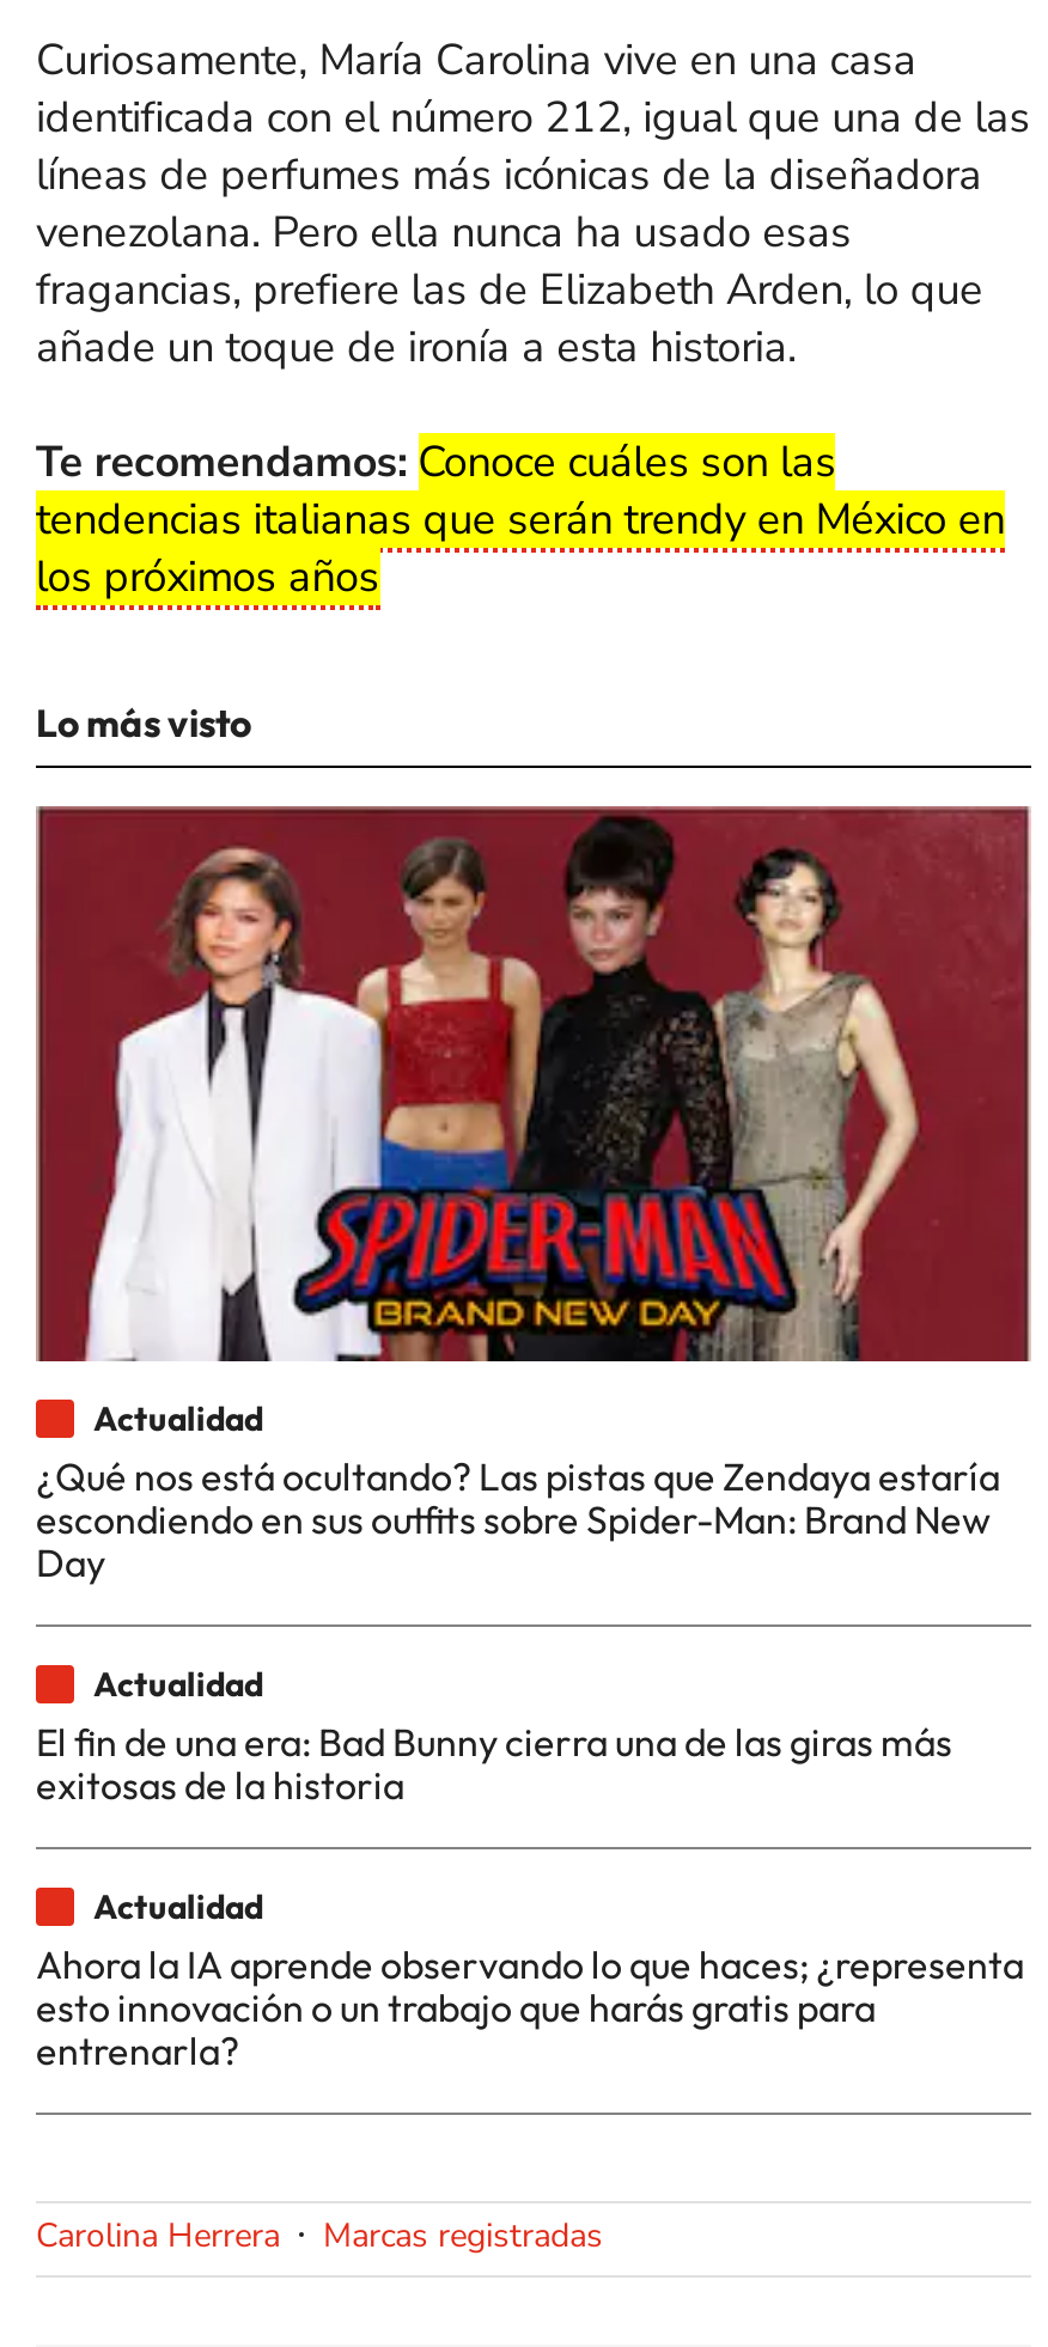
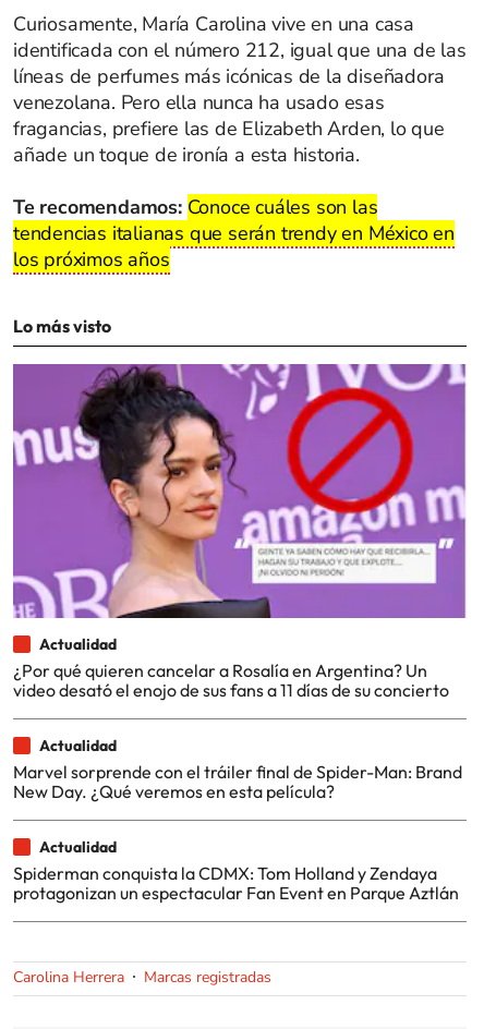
- [image]
- ¿Qué nos está ocultando? Las pistas que Zendaya estaría
- escondiendo en sus outfits sobre Spider-Man: Brand New
- Day
+ [image]
+ ¿Por qué quieren cancelar a Rosalía en Argentina? Un
+ video desató el enojo de sus fans a 11 días de su concierto

- El fin de una era: Bad Bunny cierra una de las giras más
- exitosas de la historia
+ Marvel sorprende con el tráiler final de Spider-Man: Brand
+ New Day. ¿Qué veremos en esta película?

- Ahora la IA aprende observando lo que haces; ¿representa
- esto innovación o un trabajo que harás gratis para
- entrenarla?
+ Spiderman conquista la CDMX: Tom Holland y Zendaya
+ protagonizan un espectacular Fan Event en Parque Aztlán
